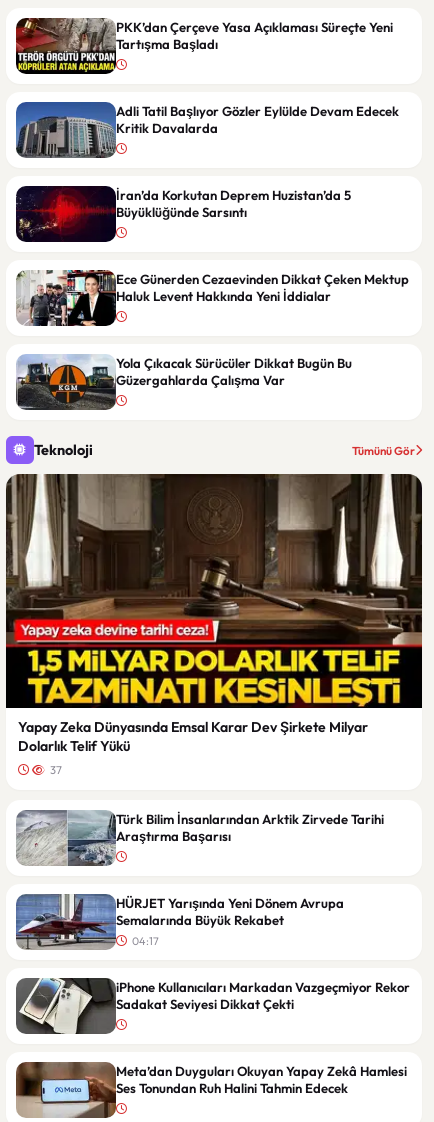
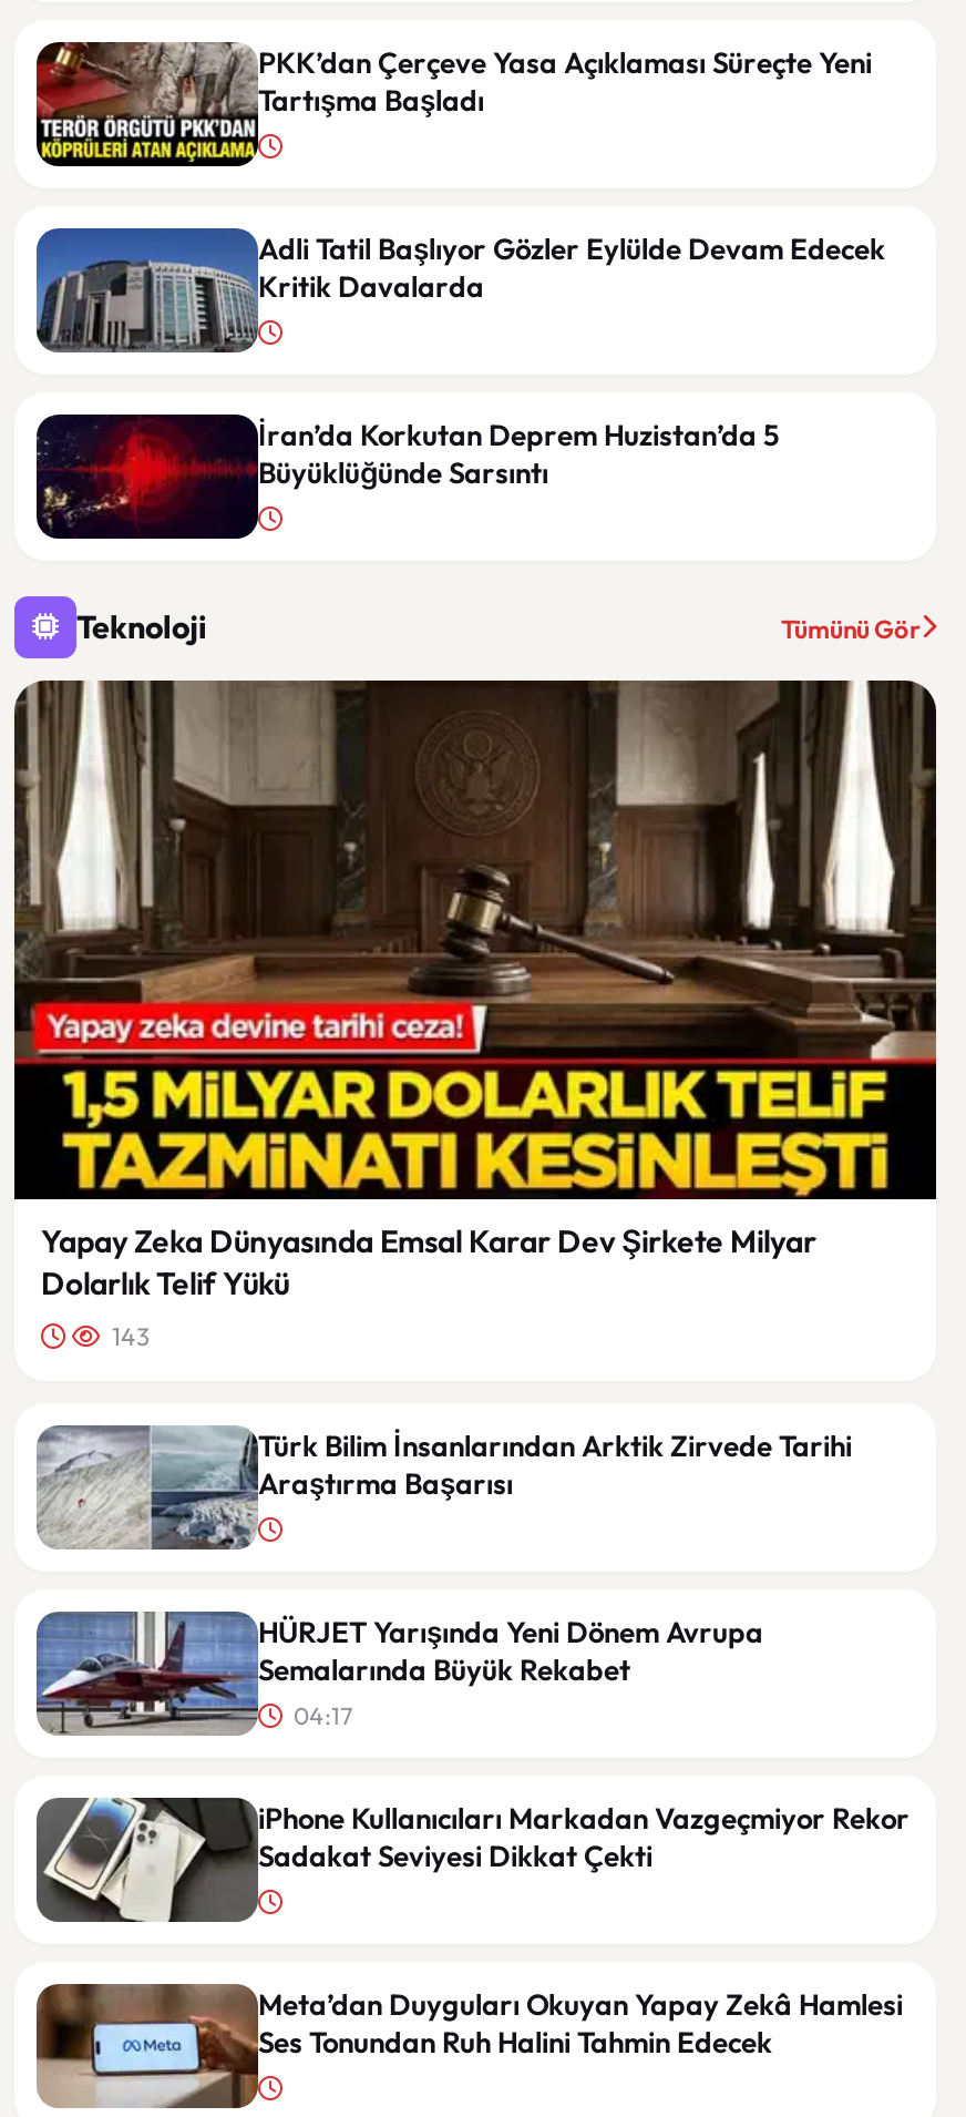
- [image]
- Ece Günerden Cezaevinden Dikkat Çeken Mektup
- Haluk Levent Hakkında Yeni İddialar

- [image]
- Yola Çıkacak Sürücüler Dikkat Bugün Bu
- Güzergahlarda Çalışma Var

- 37
+ 143
